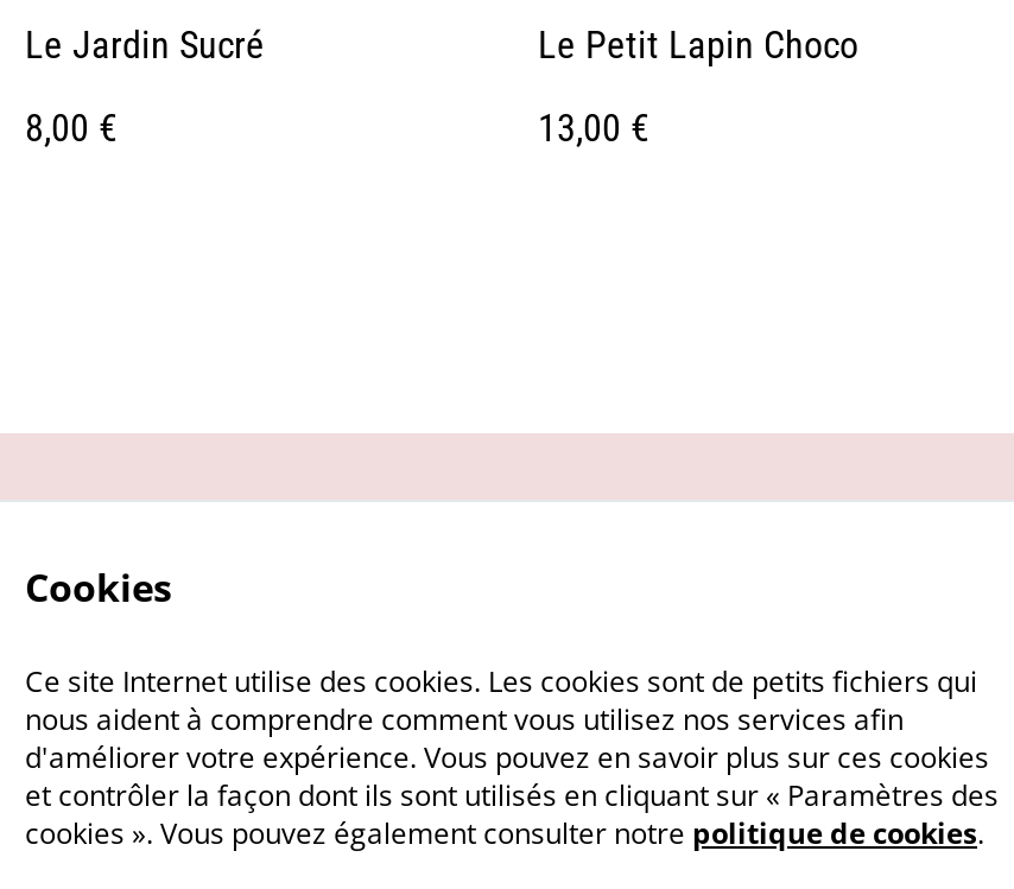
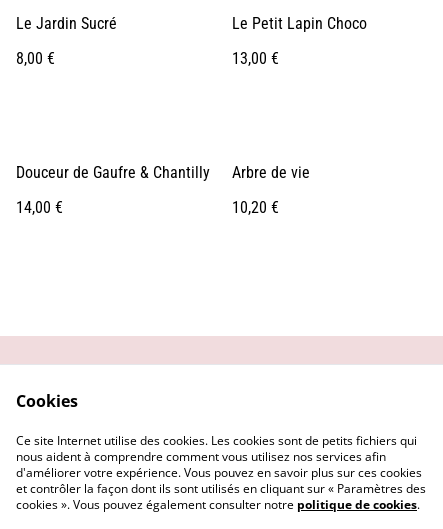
+ Douceur de Gaufre & Chantilly
+ 14,00 €

+ Arbre de vie
+ 10,20 €
